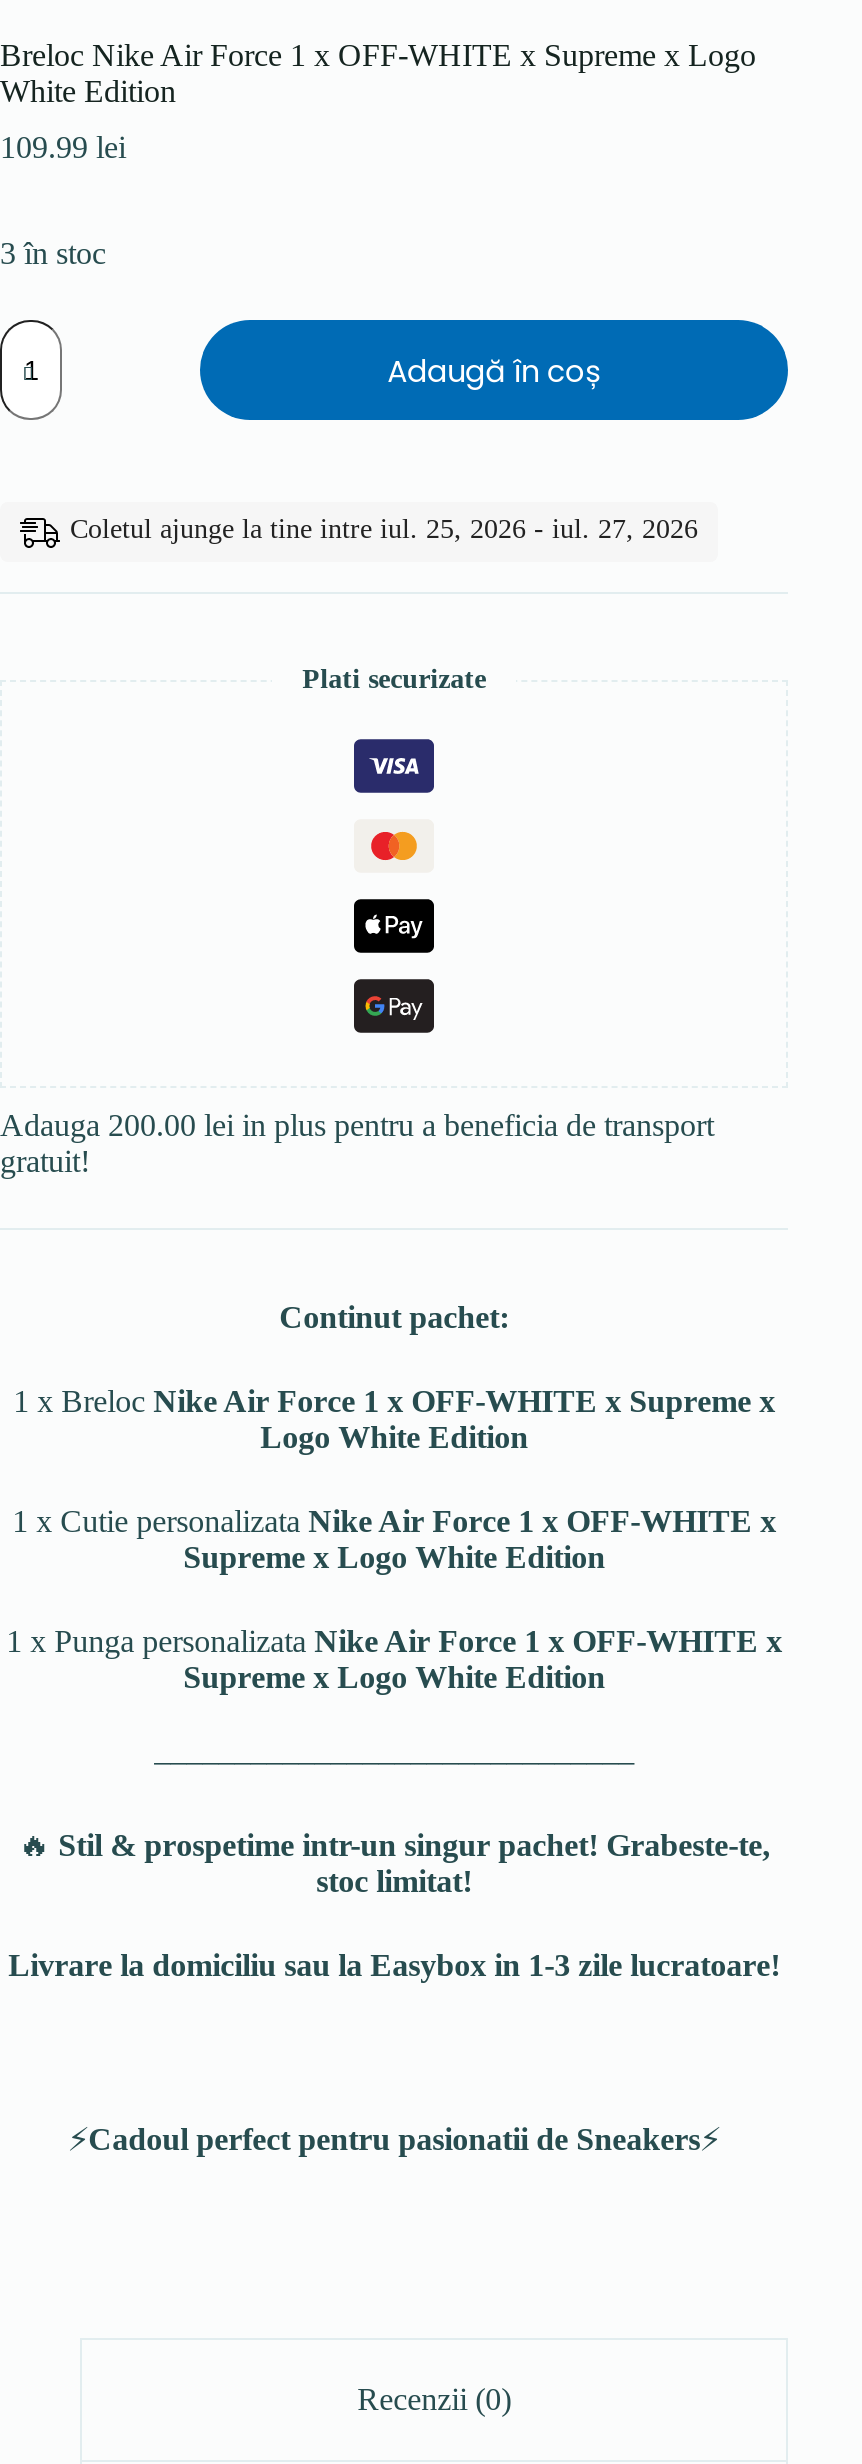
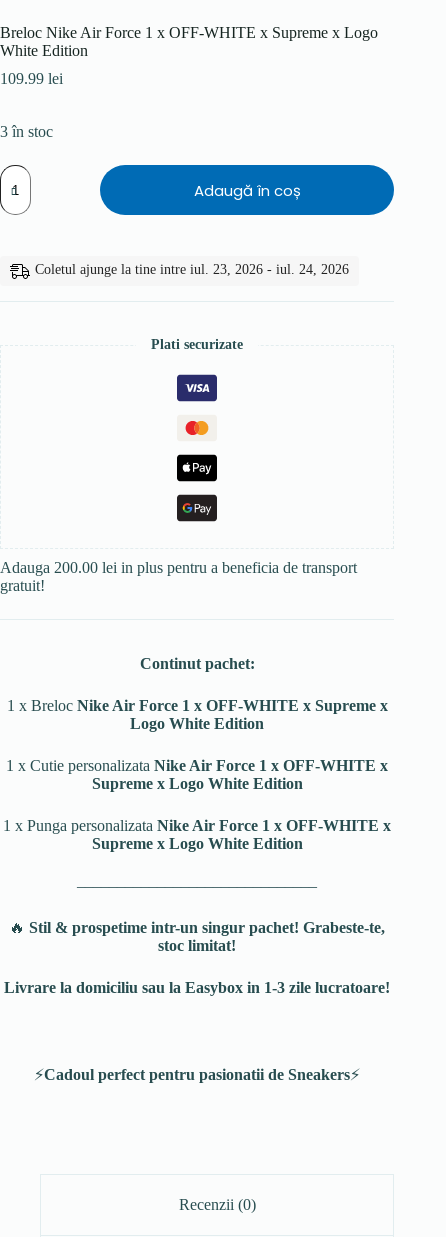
- Coletul ajunge la tine intre iul. 25, 2026 - iul. 27, 2026
+ Coletul ajunge la tine intre iul. 23, 2026 - iul. 24, 2026
